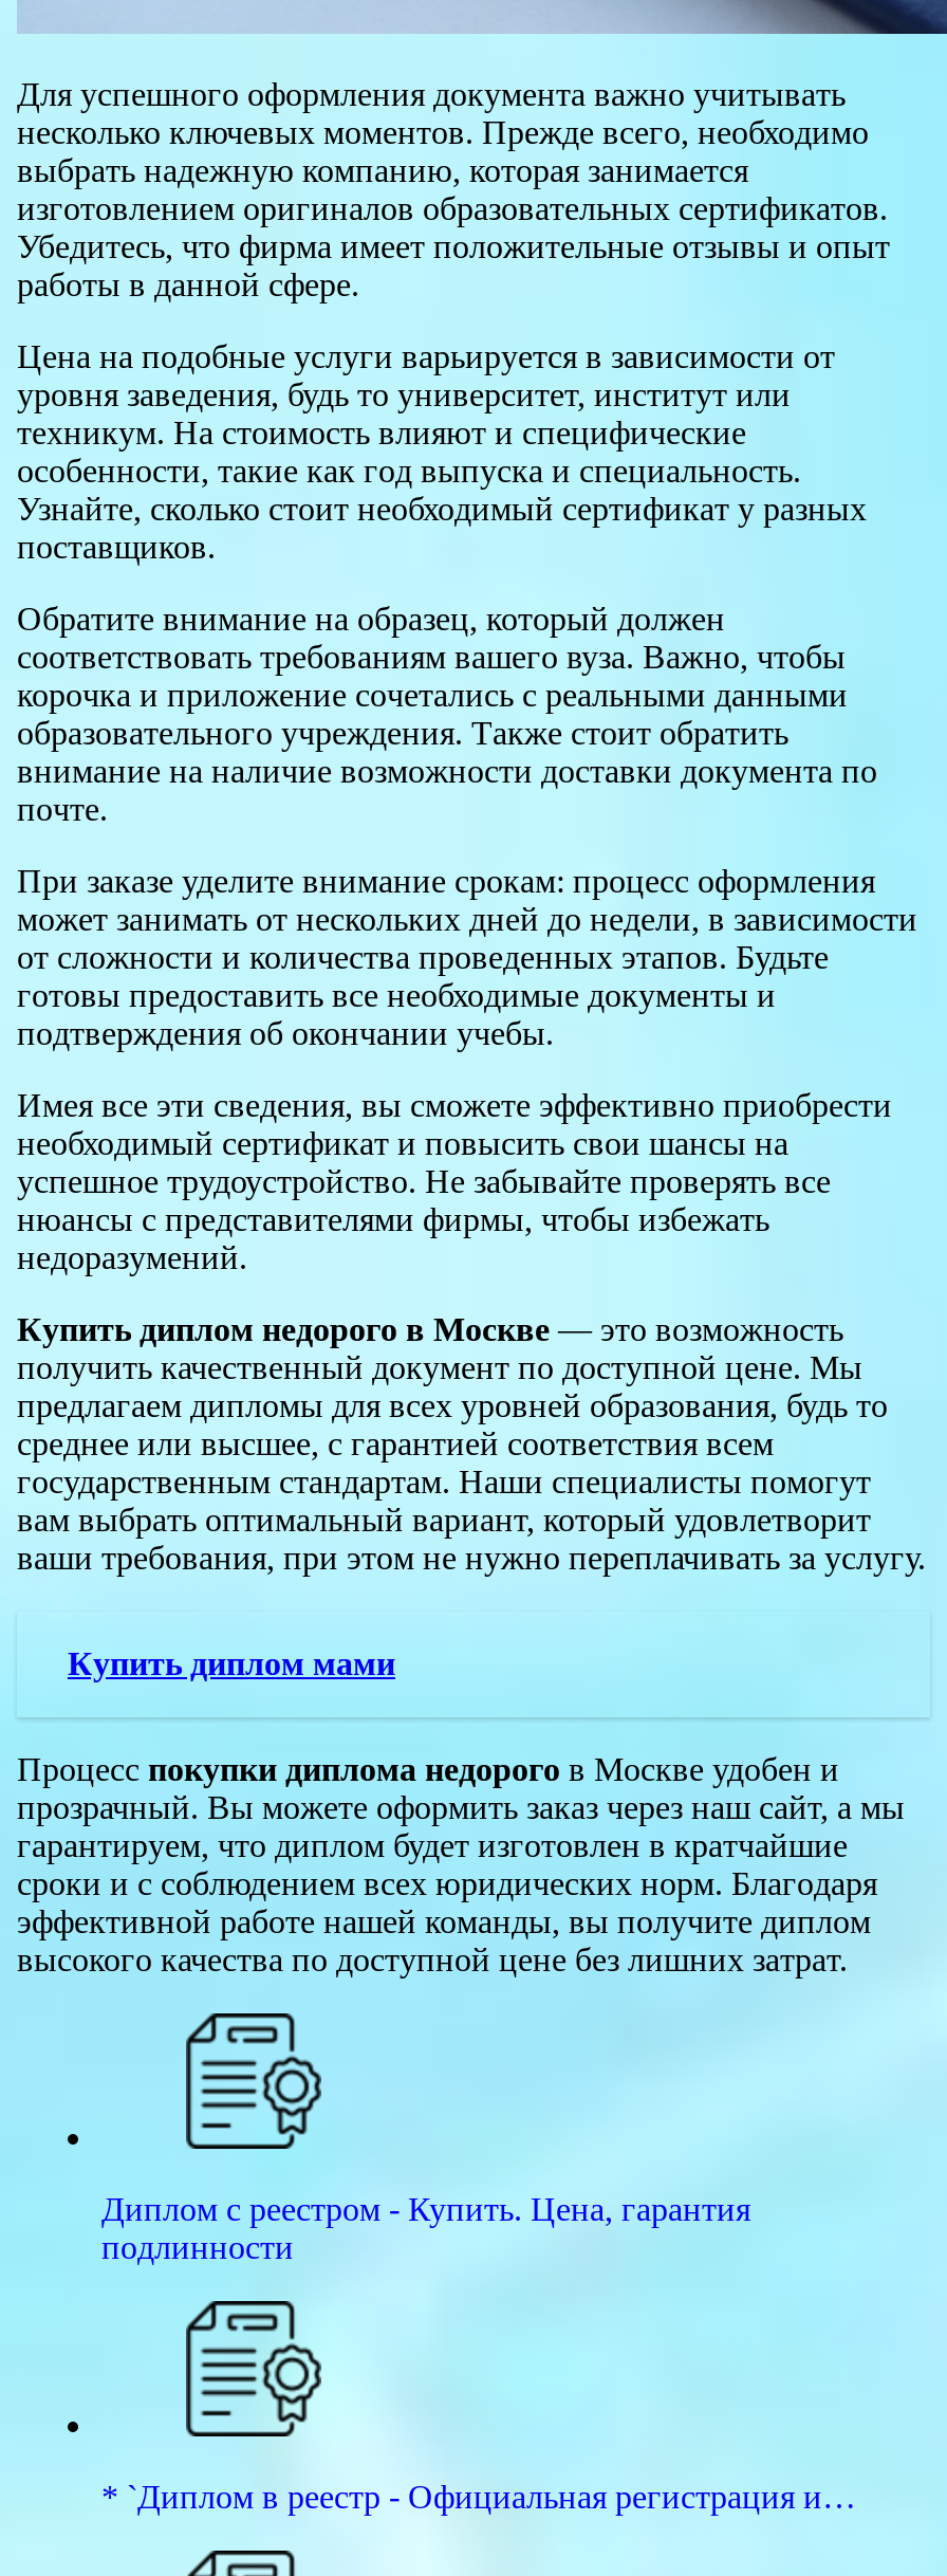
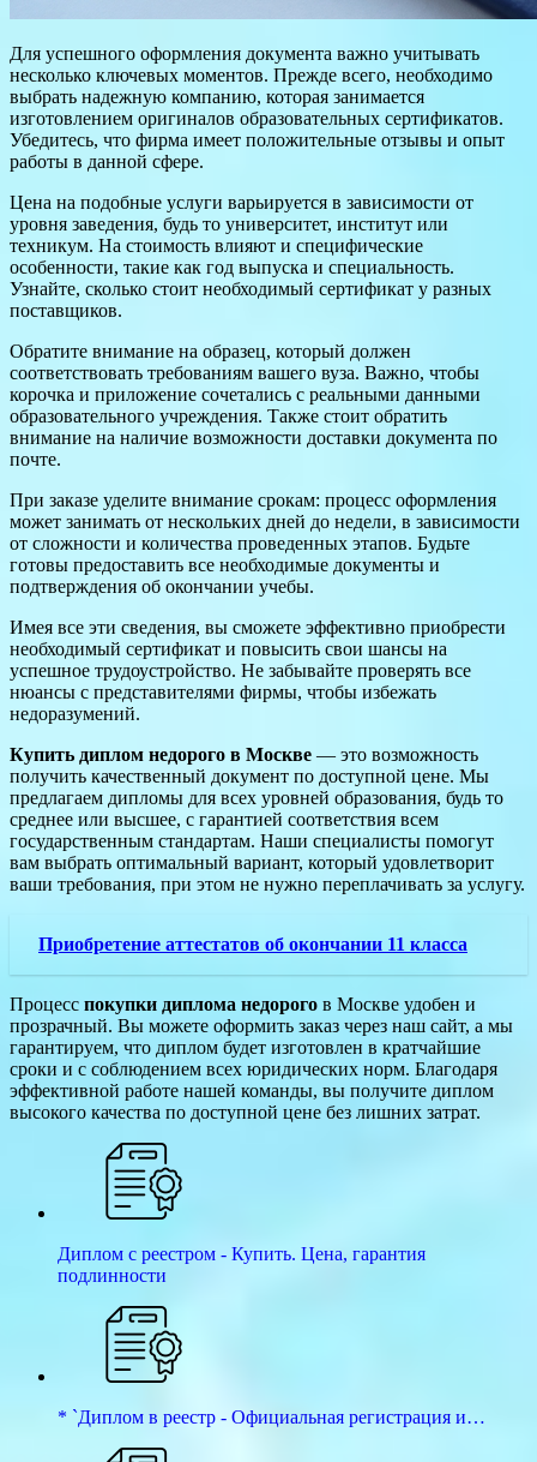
- Купить диплом мами
+ Приобретение аттестатов об окончании 11 класса
